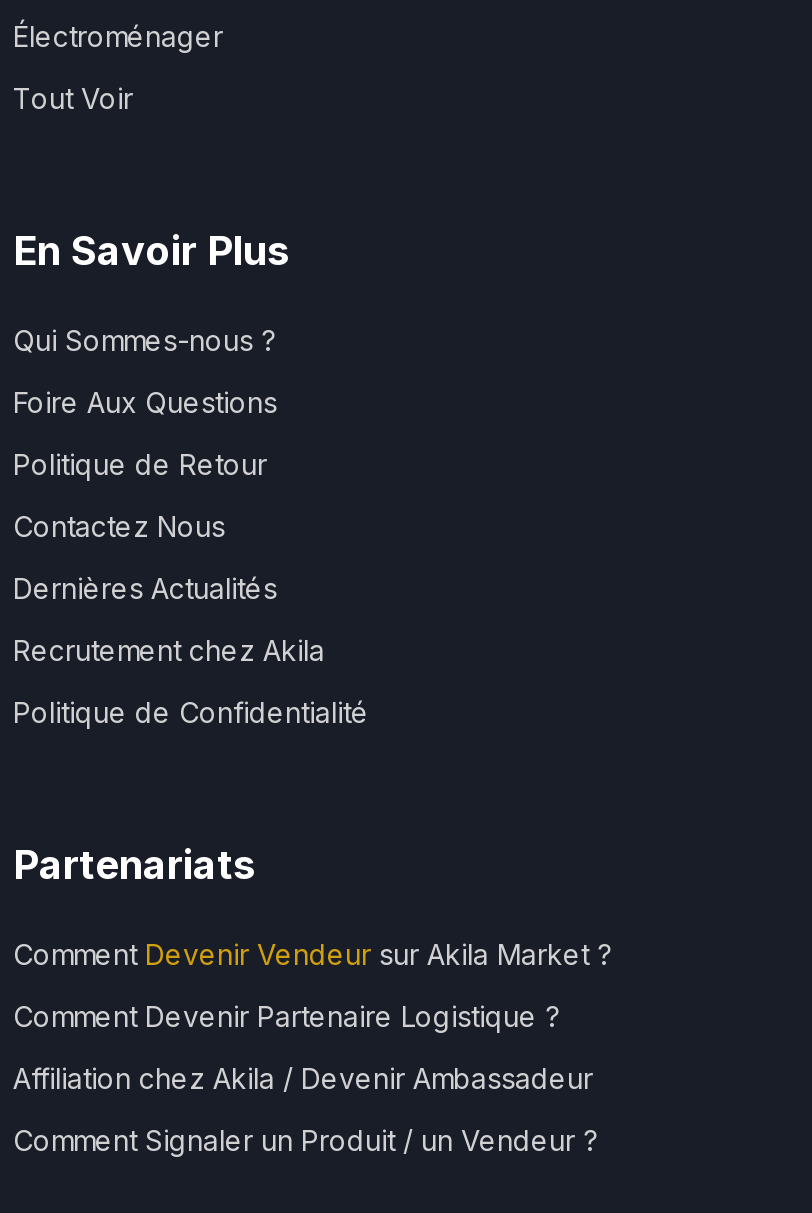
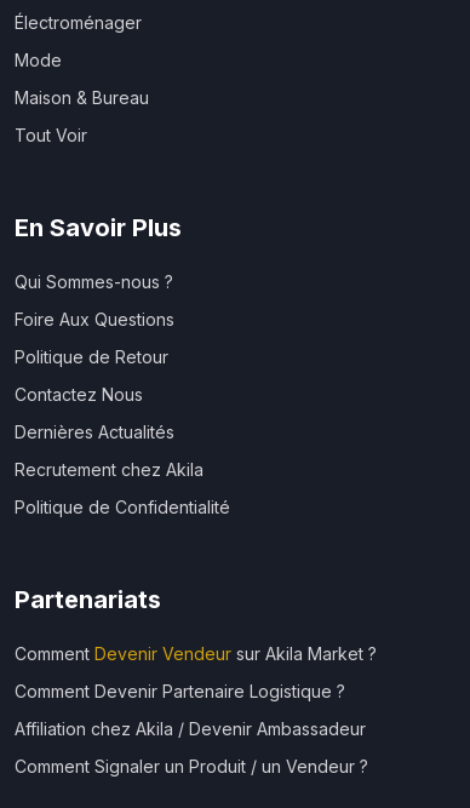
+ Mode
+ Maison & Bureau
